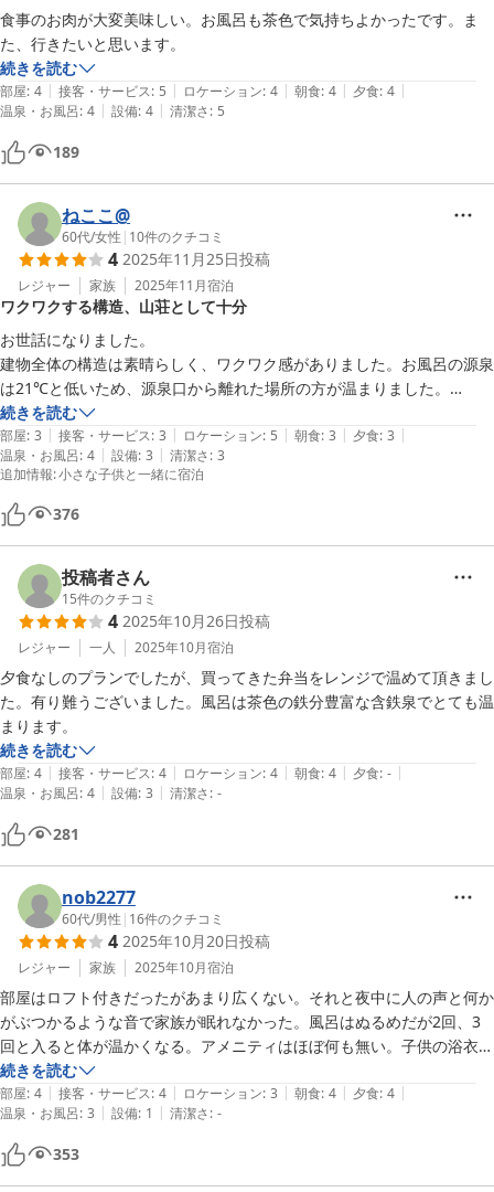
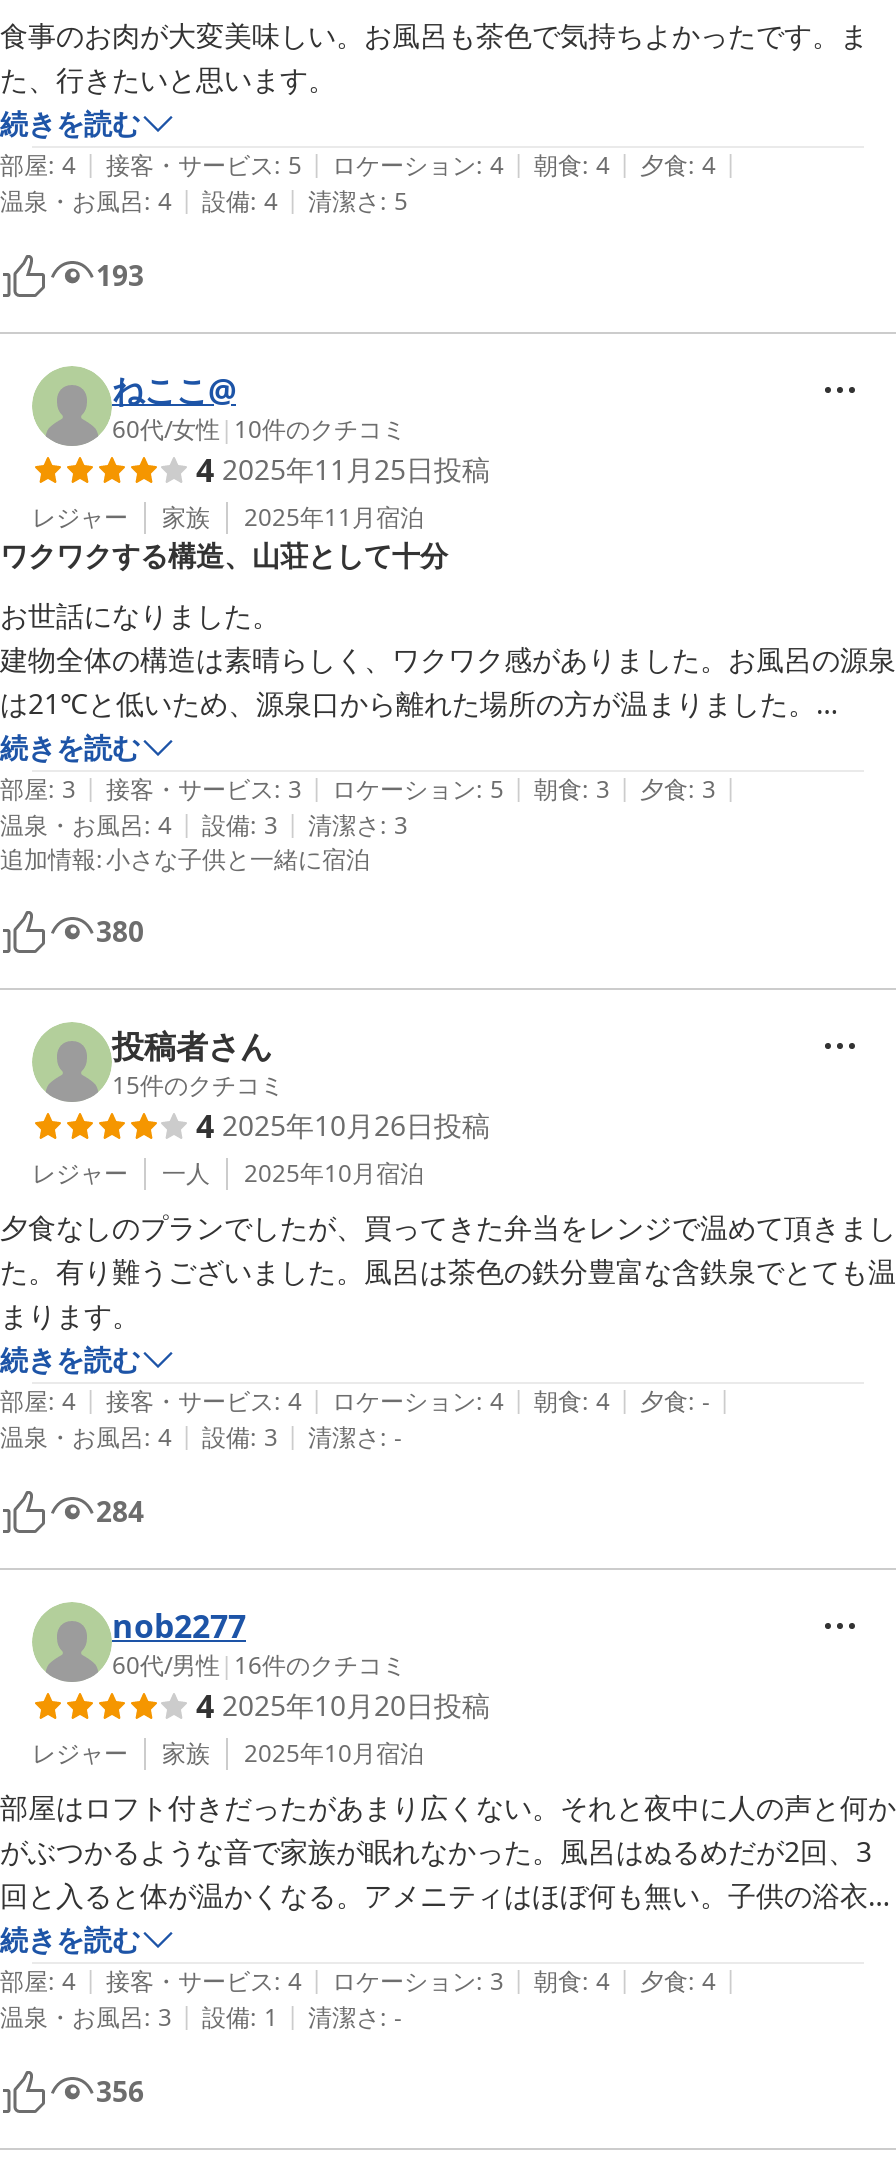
- 189
+ 193

- 376
+ 380

- 281
+ 284

- 353
+ 356
